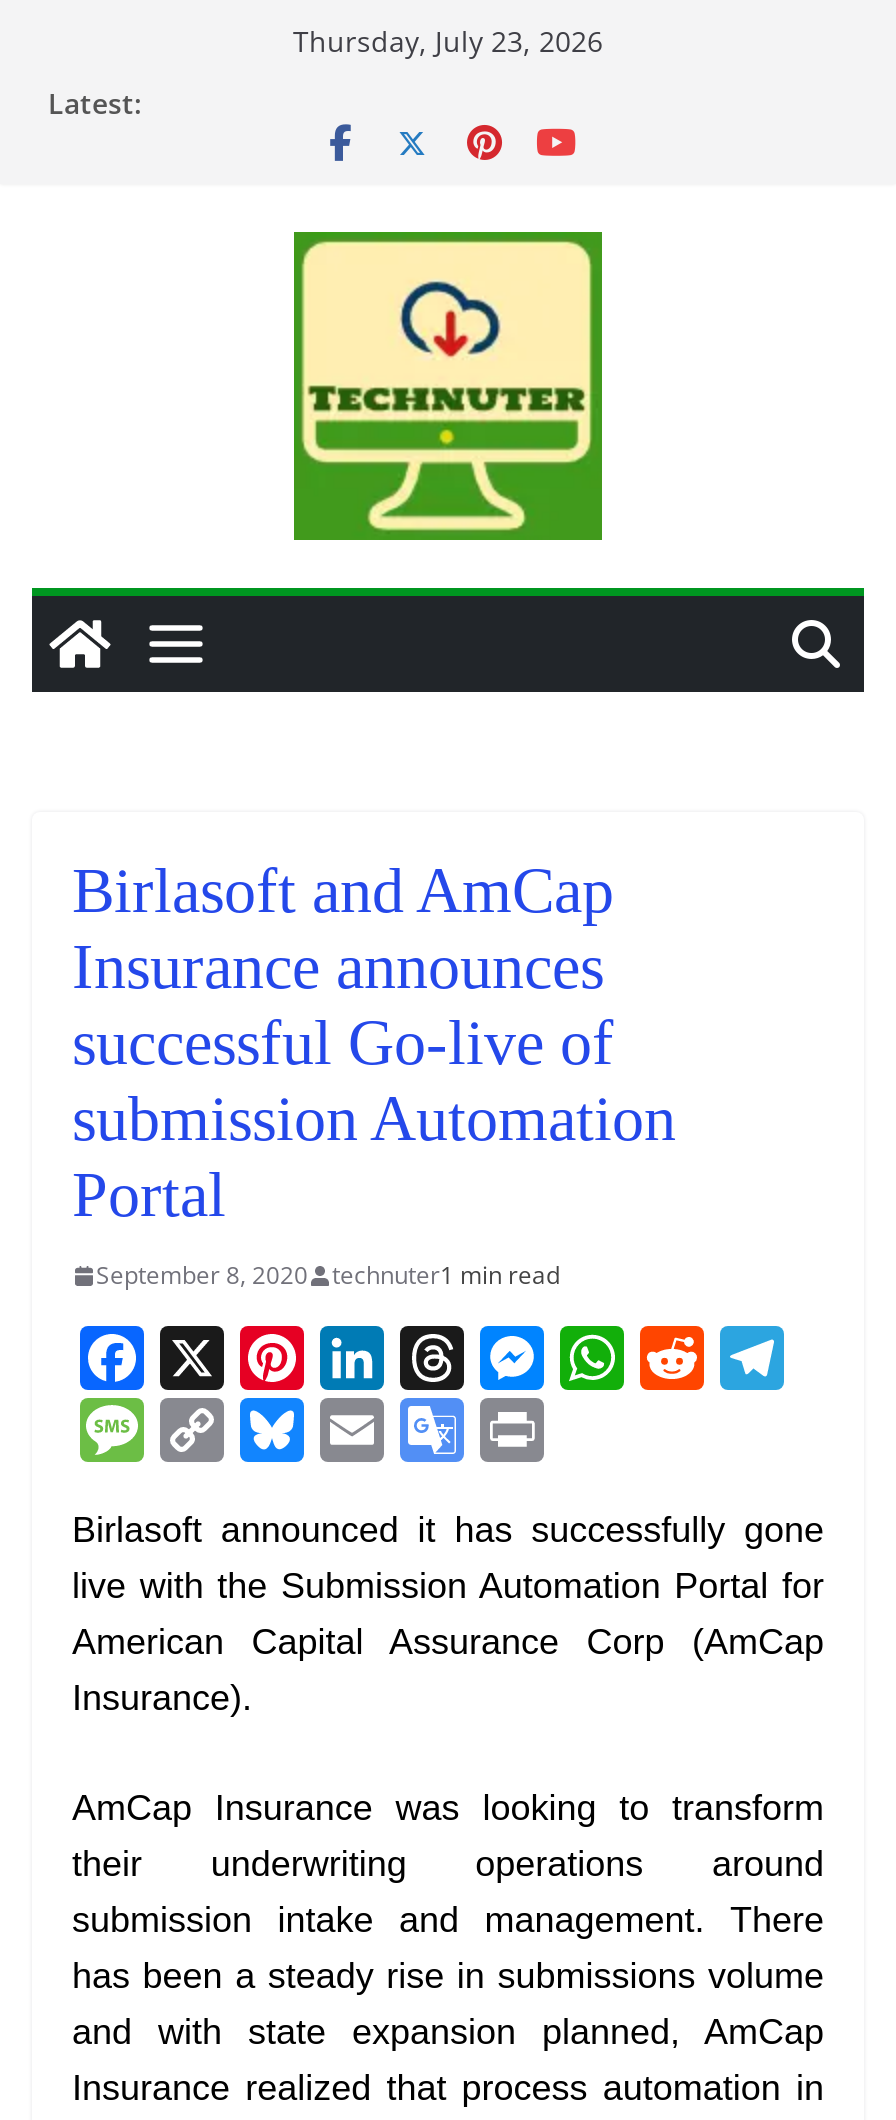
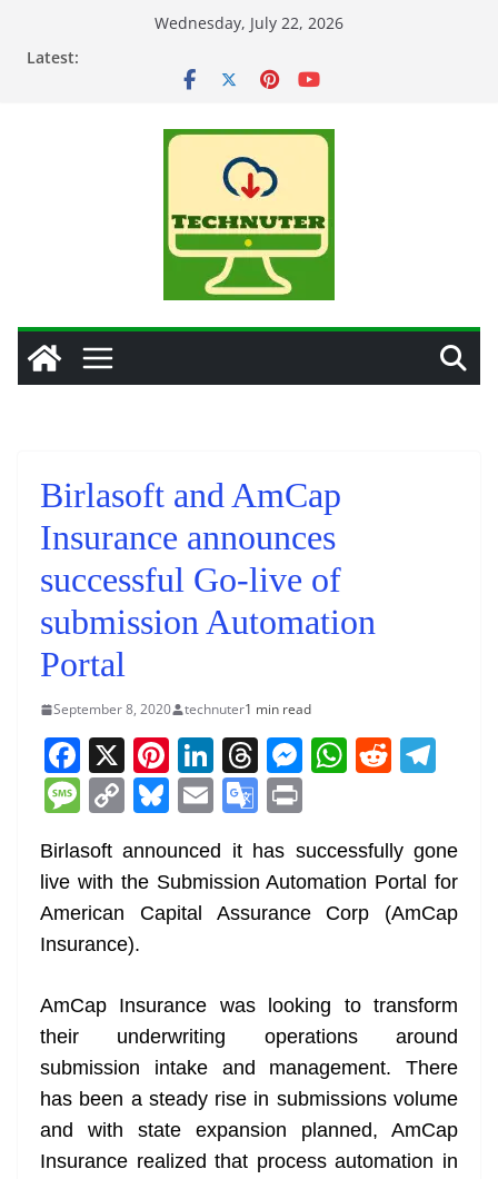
- Thursday, July 23, 2026
+ Wednesday, July 22, 2026
